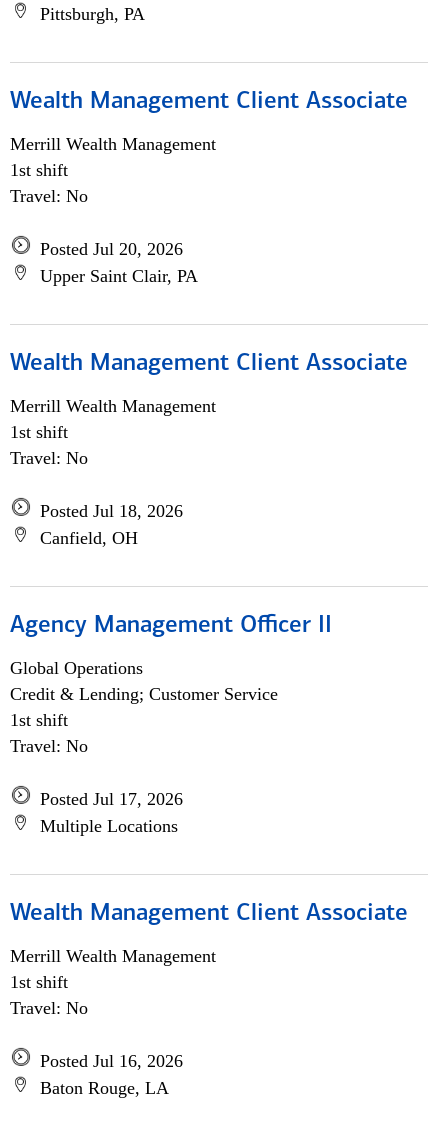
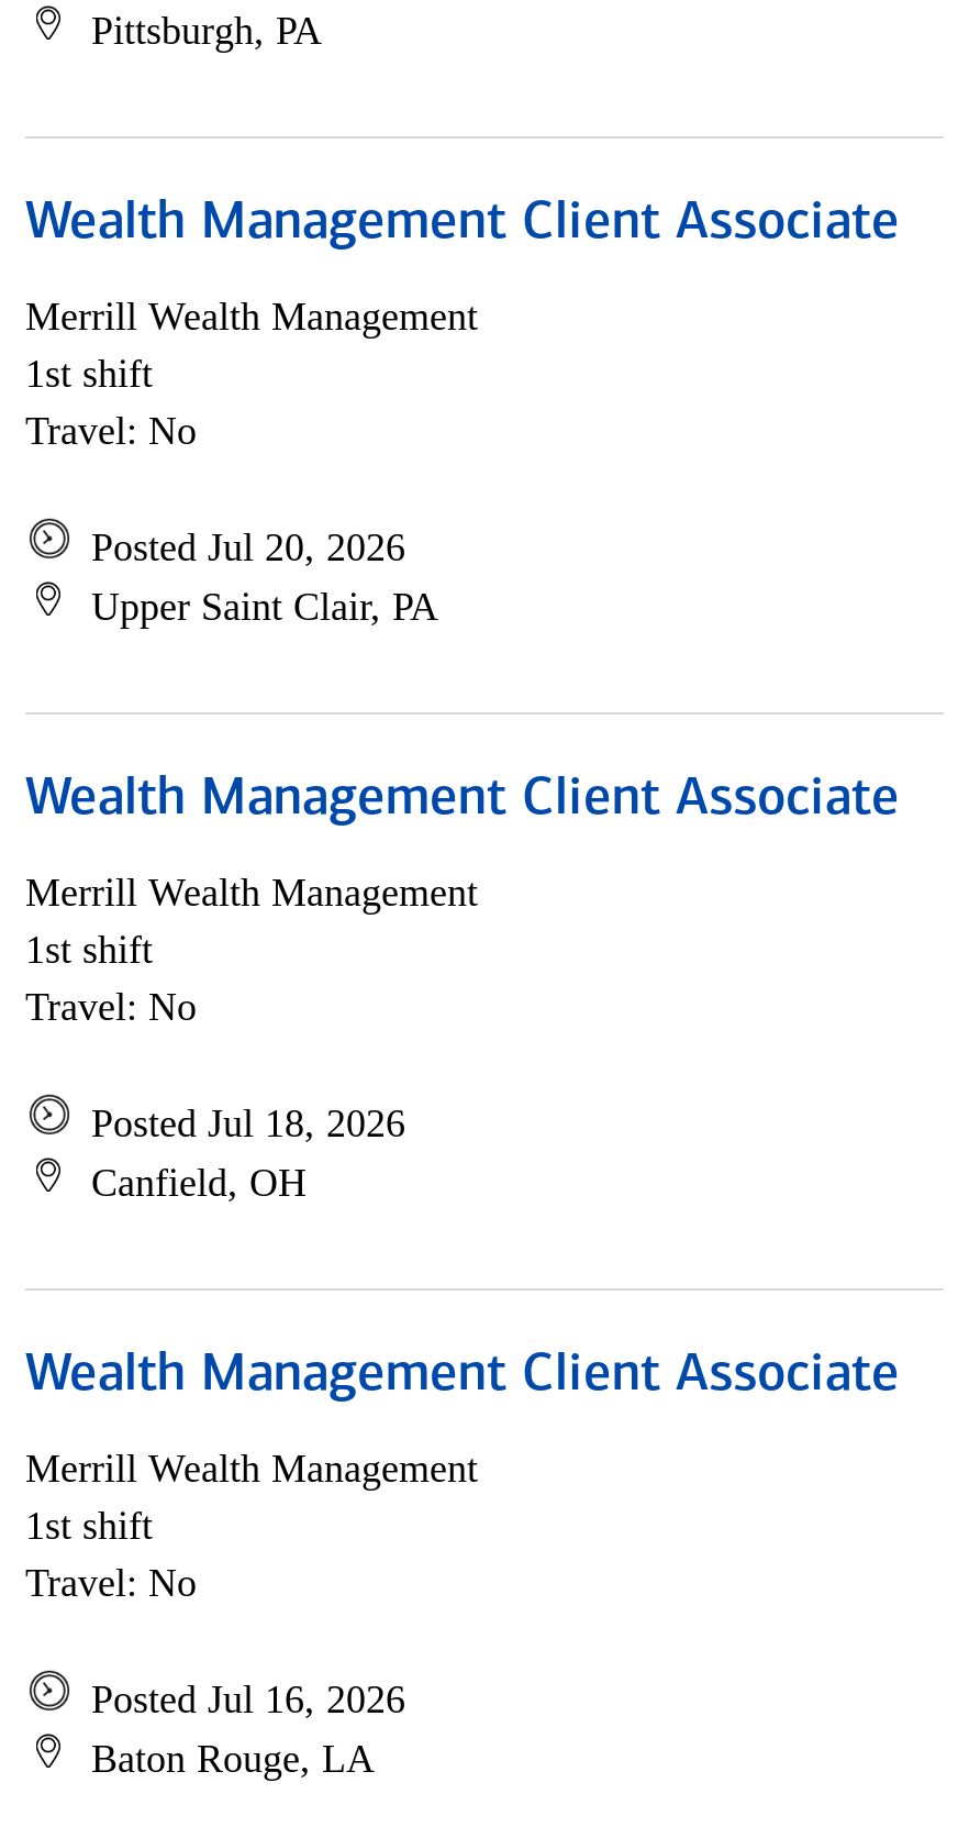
- Agency Management Officer II
- Global Operations
- Credit & Lending; Customer Service
- 1st shift
- Travel: No
- Posted Jul 17, 2026
- Multiple Locations
